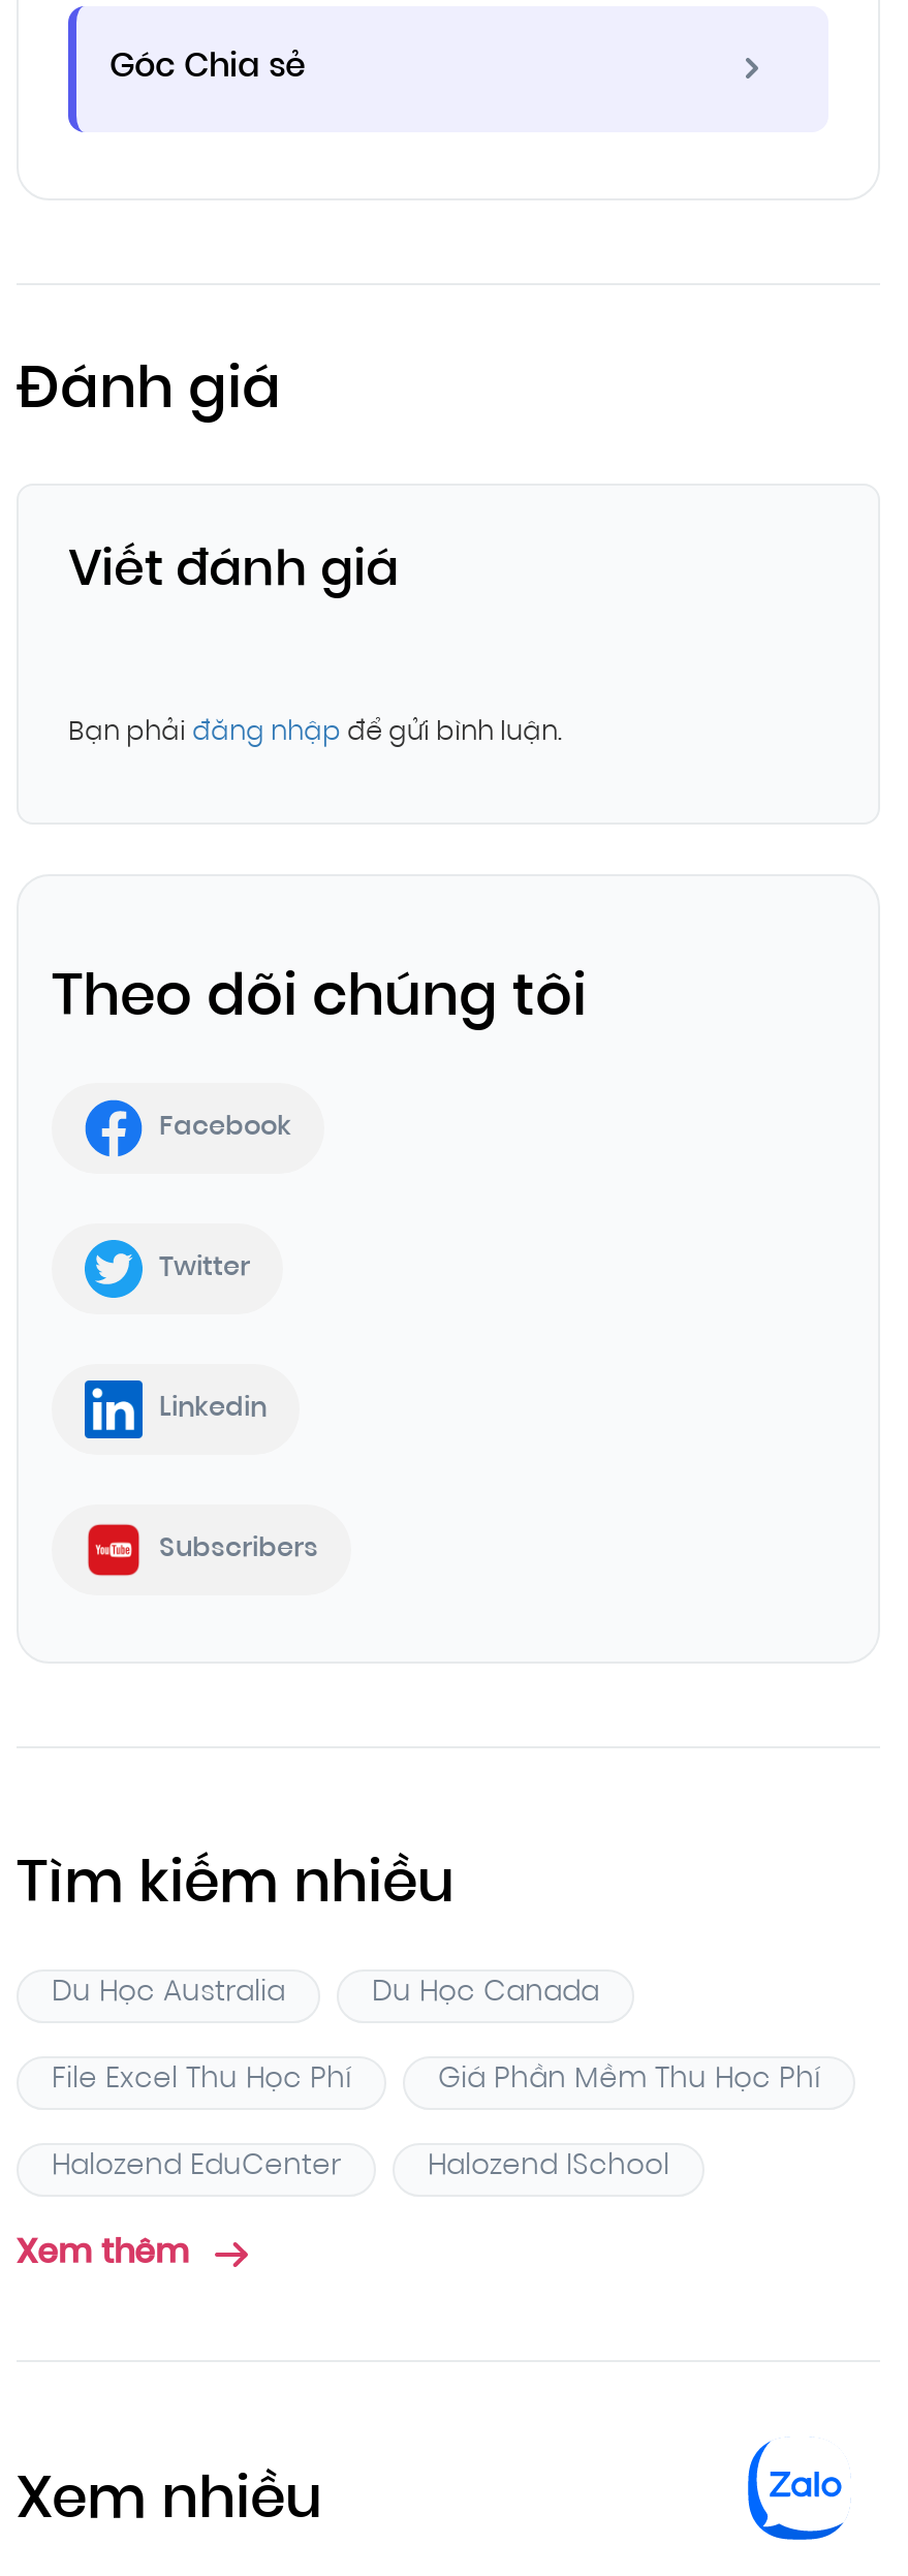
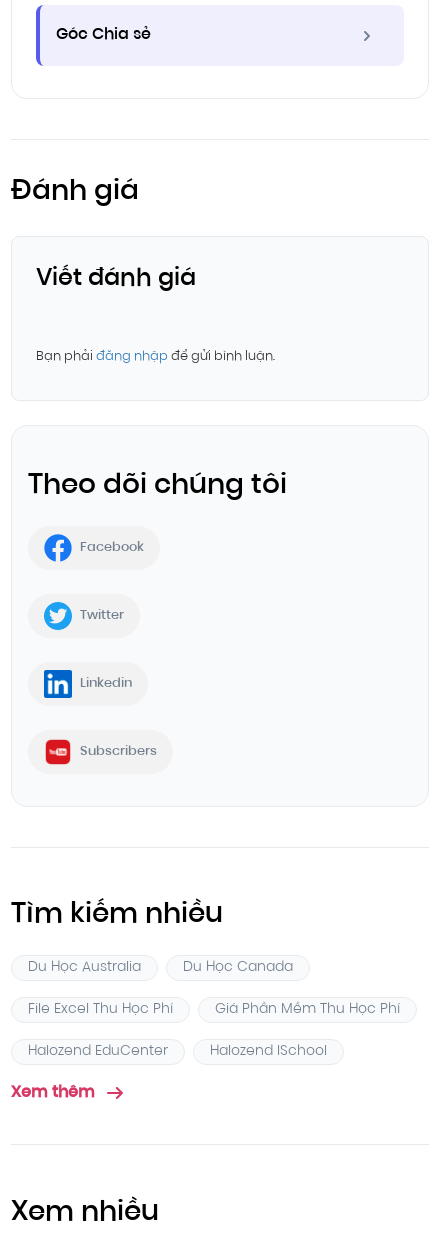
- [image]
